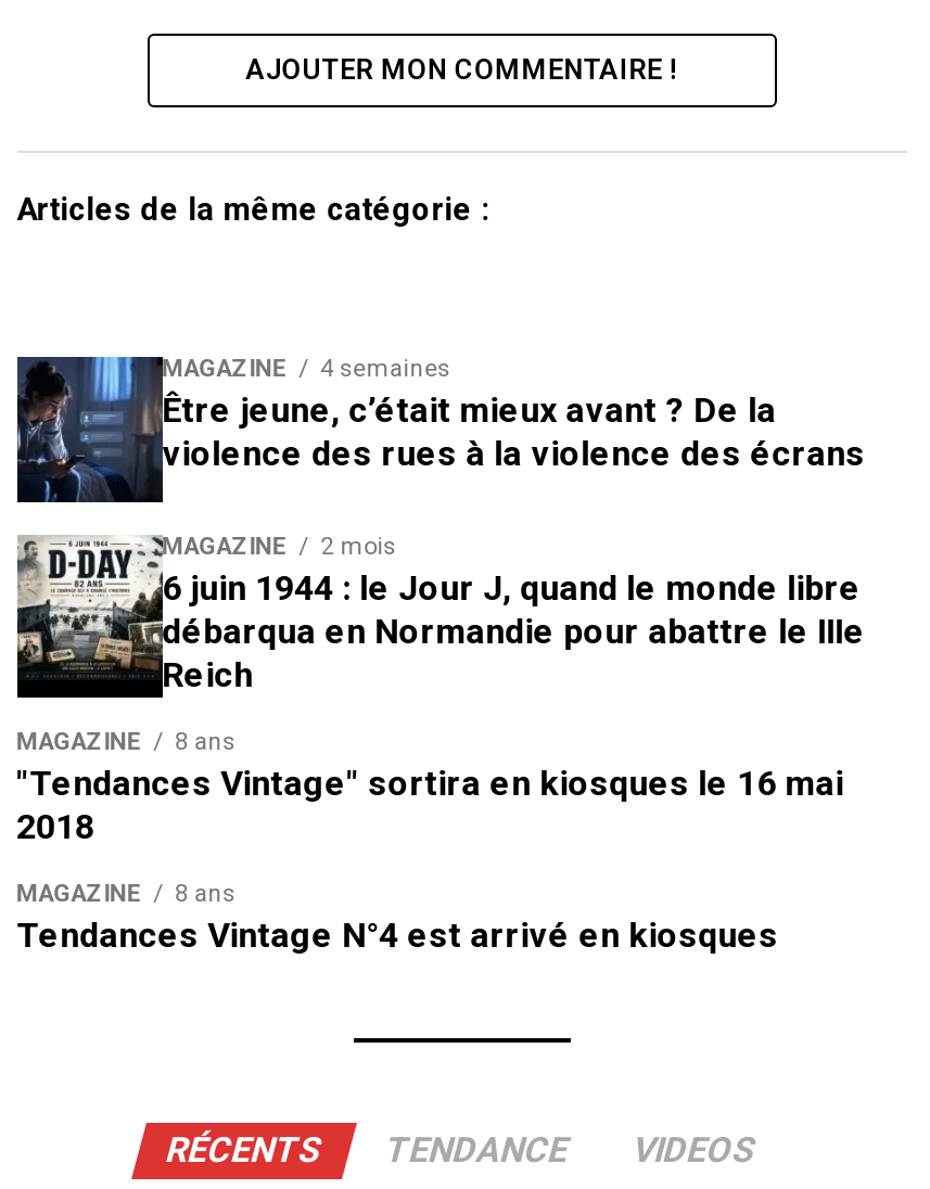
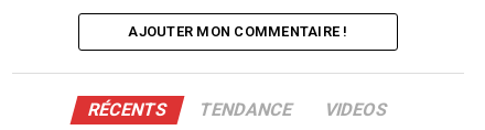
- Articles de la même catégorie :

- [image]
- MAGAZINE
- 4 semaines
- Être jeune, c’était mieux avant ? De la
- violence des rues à la violence des écrans
- MAGAZINE
- 2 mois
- 6 juin 1944 : le Jour J, quand le monde libre
- débarqua en Normandie pour abattre le IIIe
- Reich
- MAGAZINE
- 8 ans
- "Tendances Vintage" sortira en kiosques le 16 mai
- 2018
- MAGAZINE
- 8 ans
- Tendances Vintage N°4 est arrivé en kiosques

- [image]
